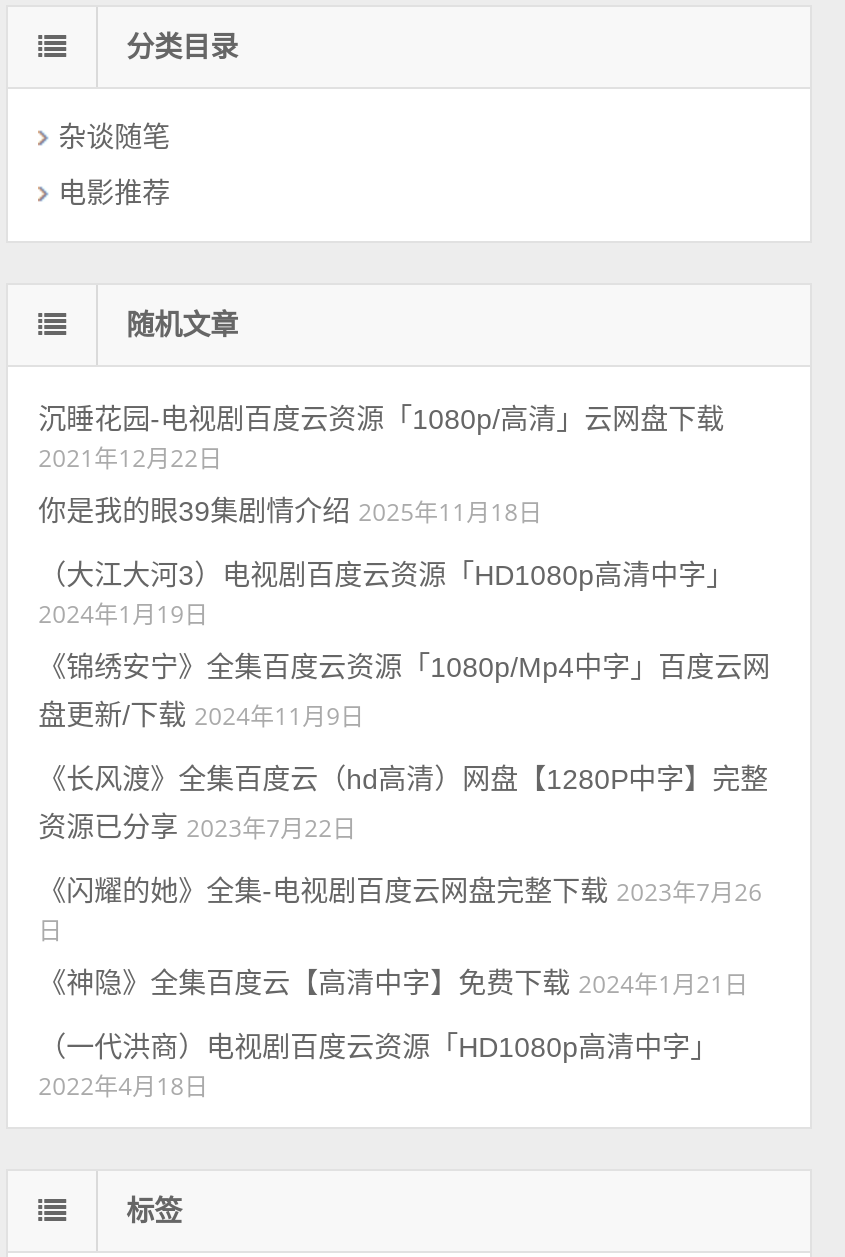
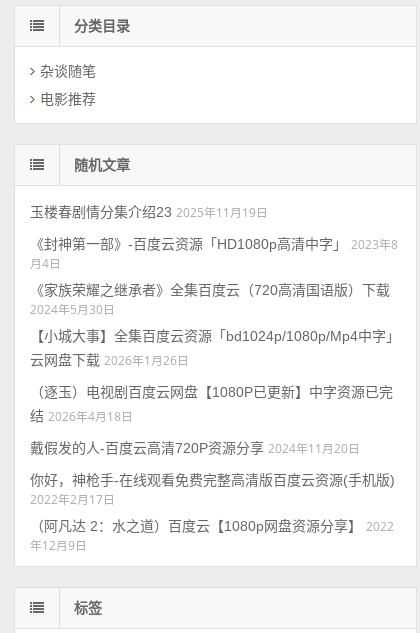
- 沉睡花园-电视剧百度云资源「1080p/高清」云网盘下载
- 2021年12月22日
+ 玉楼春剧情分集介绍23 2025年11月19日

- 你是我的眼39集剧情介绍 2025年11月18日
+ 《封神第一部》-百度云资源「HD1080p高清中字」 2023年8
+ 月4日

- （大江大河3）电视剧百度云资源「HD1080p高清中字」
- 2024年1月19日
+ 《家族荣耀之继承者》全集百度云（720高清国语版）下载
+ 2024年5月30日

- 《锦绣安宁》全集百度云资源「1080p/Mp4中字」百度云网
+ 【小城大事】全集百度云资源「bd1024p/1080p/Mp4中字」

- 盘更新/下载 2024年11月9日
+ 云网盘下载 2026年1月26日

- 《长风渡》全集百度云（hd高清）网盘【1280P中字】完整
+ （逐玉）电视剧百度云网盘【1080P已更新】中字资源已完

- 资源已分享 2023年7月22日
+ 结 2026年4月18日

- 《闪耀的她》全集-电视剧百度云网盘完整下载 2023年7月26
- 日
+ 戴假发的人-百度云高清720P资源分享 2024年11月20日

- 《神隐》全集百度云【高清中字】免费下载 2024年1月21日
+ 你好，神枪手-在线观看免费完整高清版百度云资源(手机版)
+ 2022年2月17日

- （一代洪商）电视剧百度云资源「HD1080p高清中字」
- 2022年4月18日
+ （阿凡达 2：水之道）百度云【1080p网盘资源分享】 2022
+ 年12月9日
